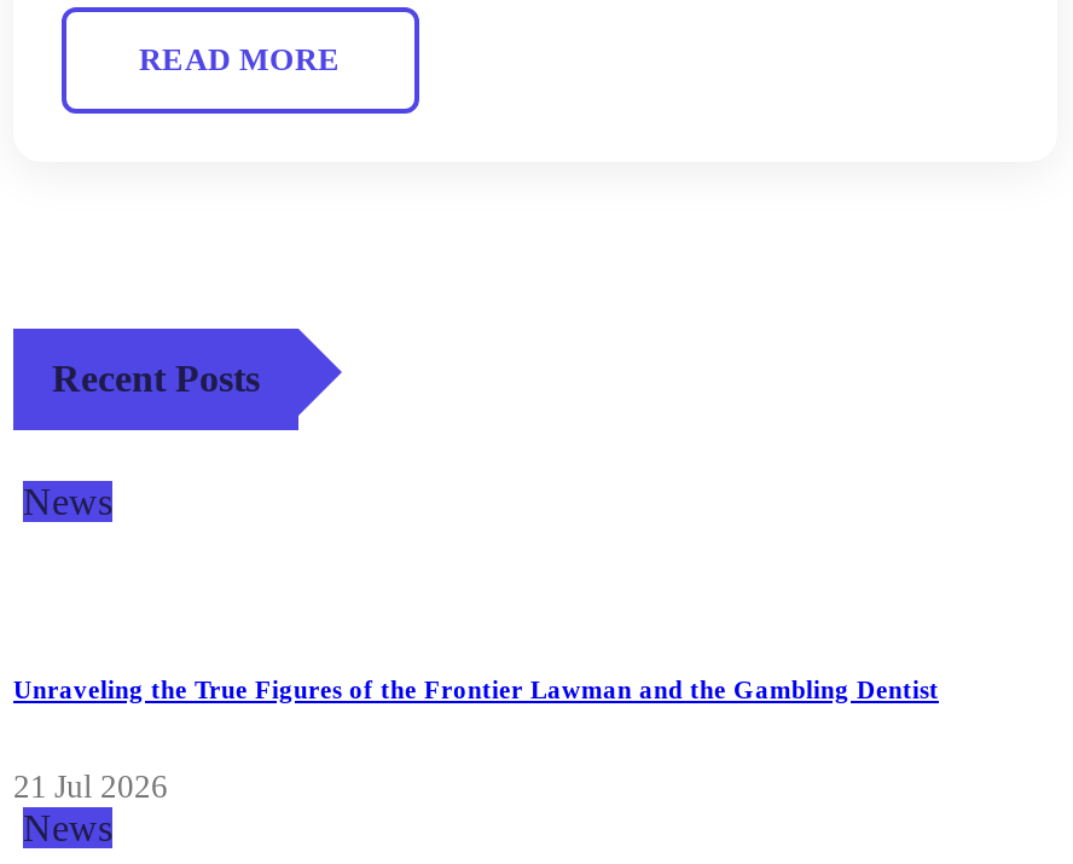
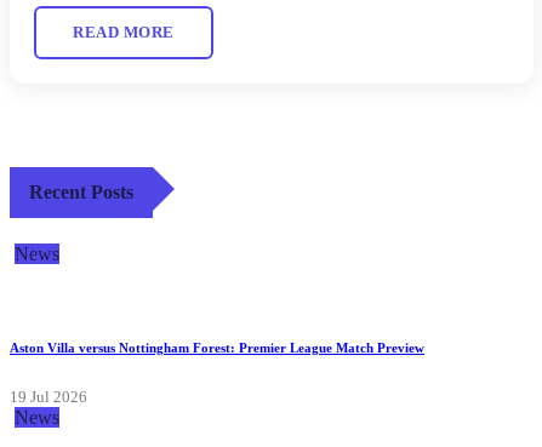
- Unraveling the True Figures of the Frontier Lawman and the Gambling Dentist
+ Aston Villa versus Nottingham Forest: Premier League Match Preview

- 21 Jul 2026
+ 19 Jul 2026
